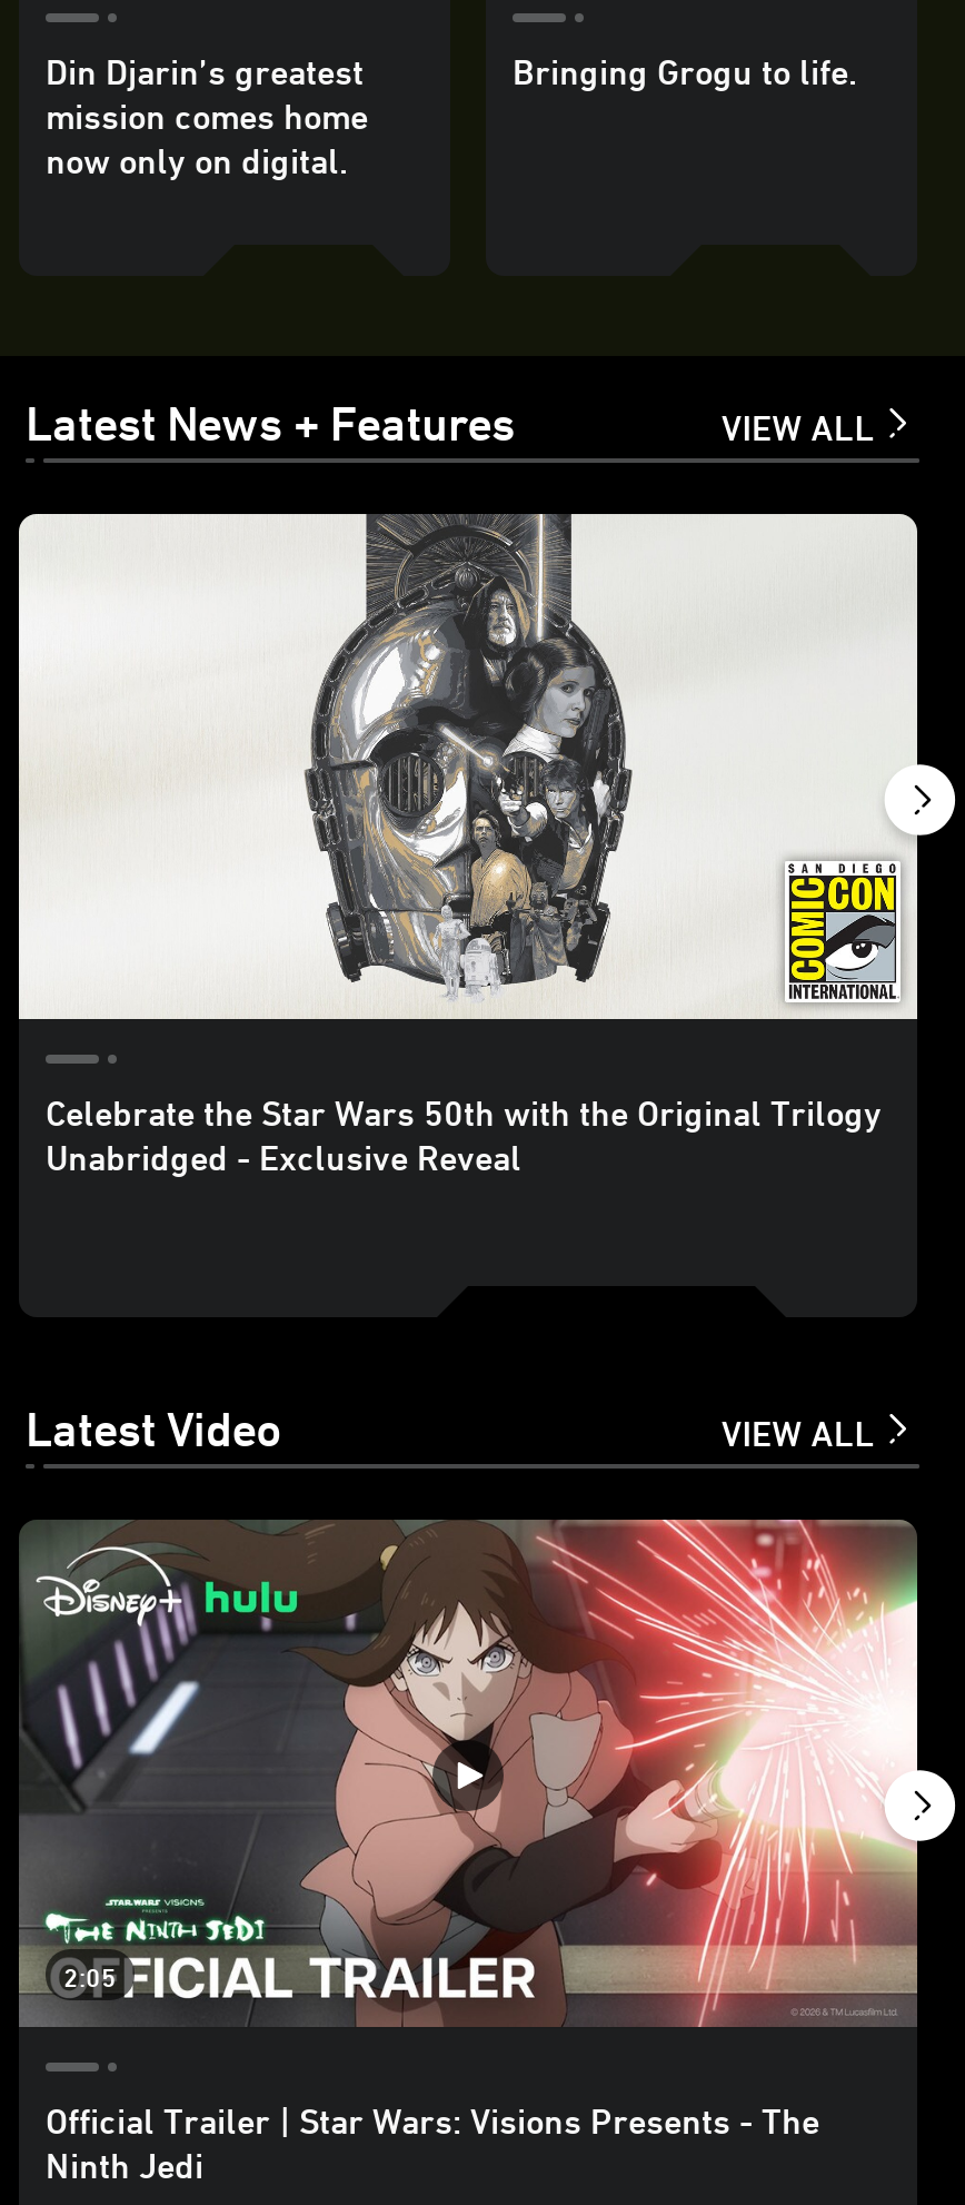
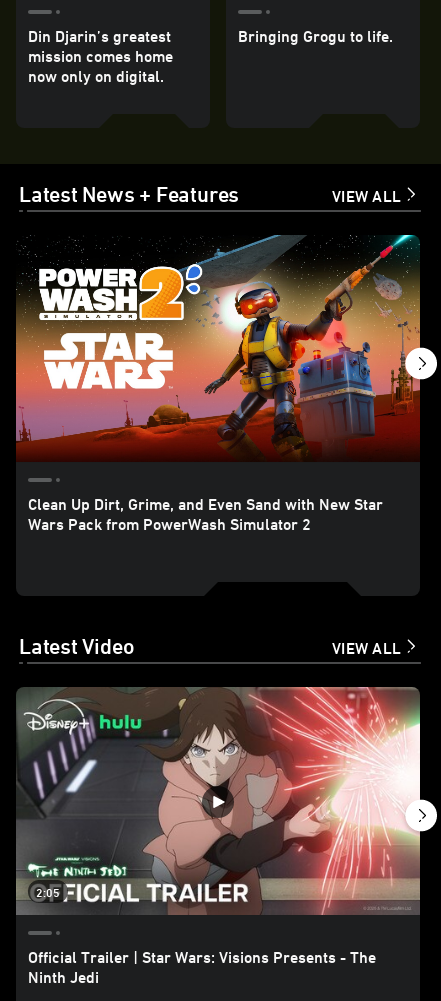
- [image]
- Celebrate the Star Wars 50th with the Original Trilogy
- Unabridged - Exclusive Reveal
+ [image]
+ Clean Up Dirt, Grime, and Even Sand with New Star
+ Wars Pack from PowerWash Simulator 2
